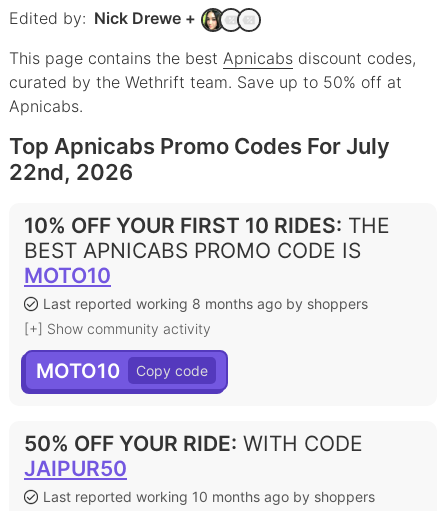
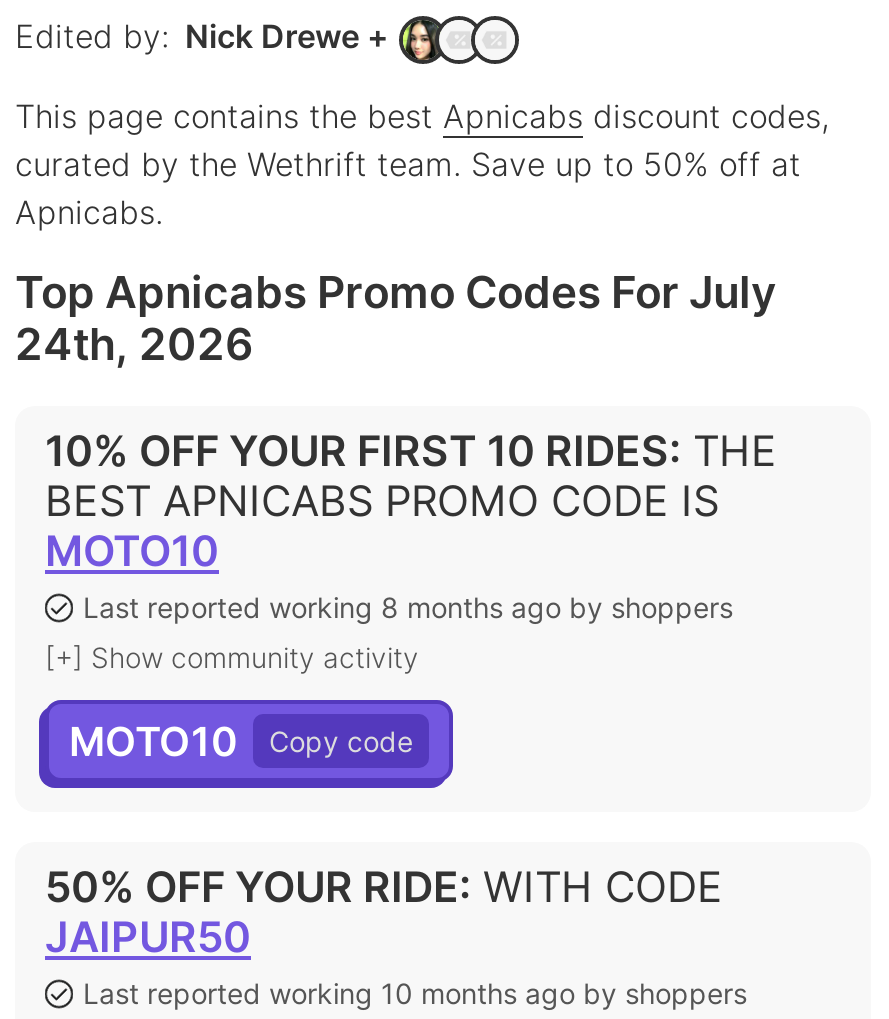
- 22nd, 2026
+ 24th, 2026
